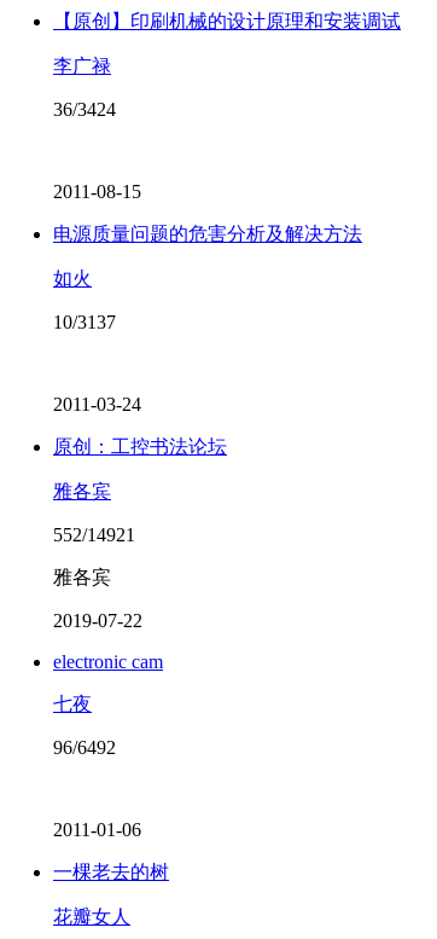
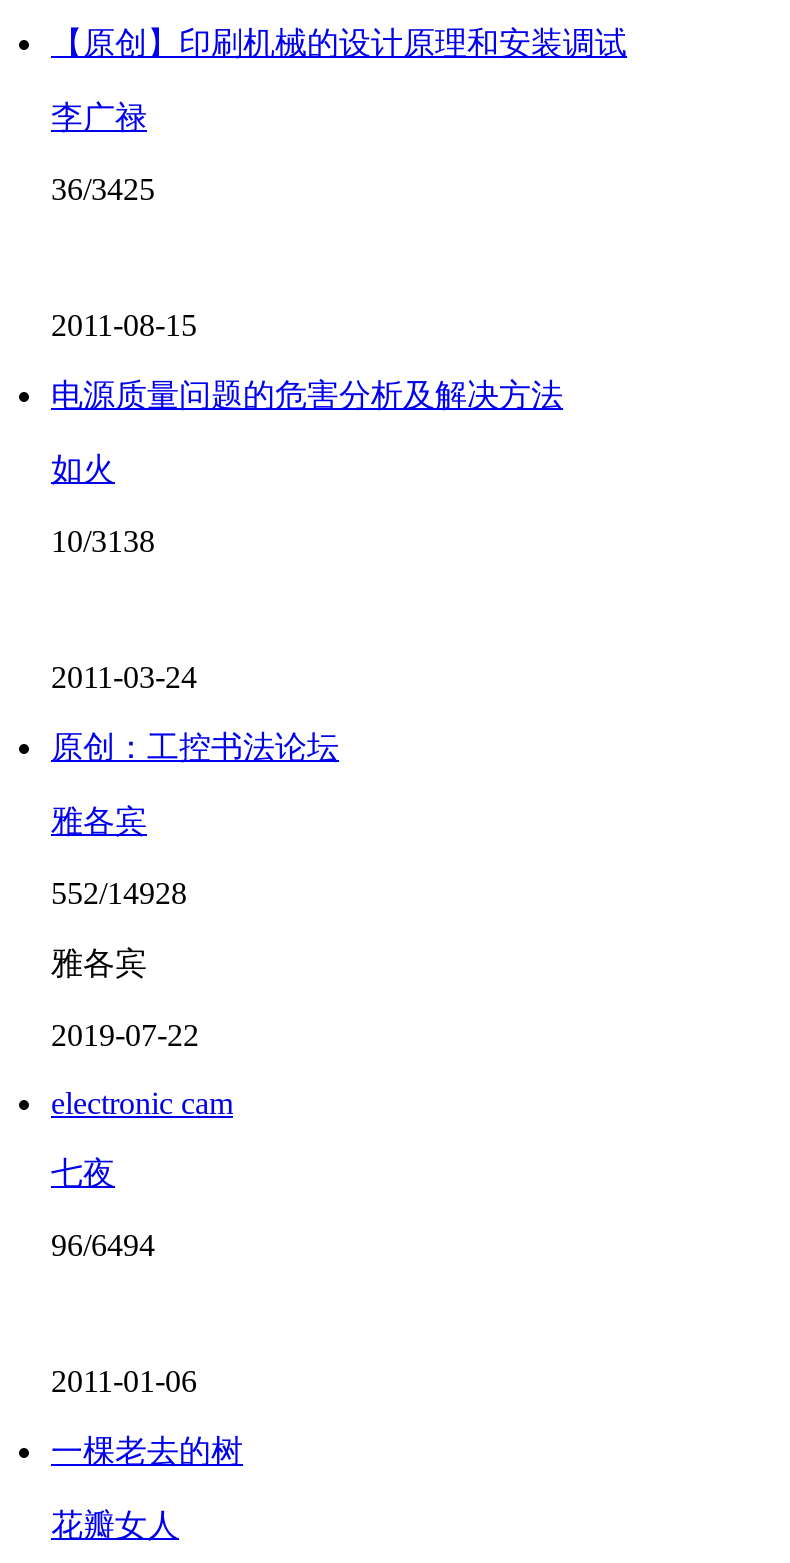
- 36/3424
+ 36/3425

- 10/3137
+ 10/3138

- 552/14921
+ 552/14928

- 96/6492
+ 96/6494
